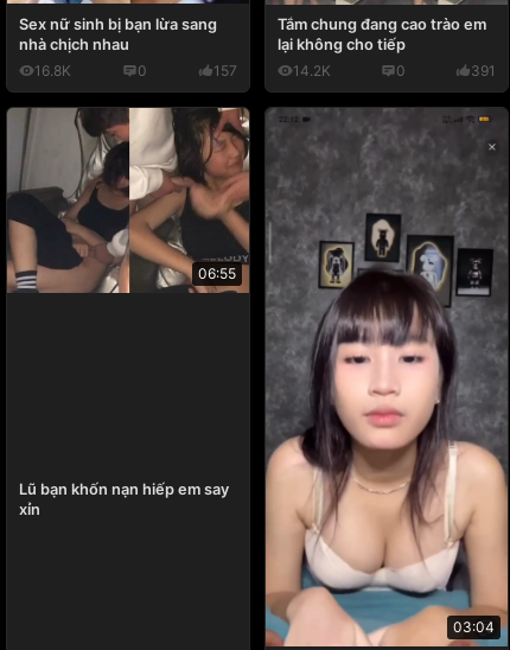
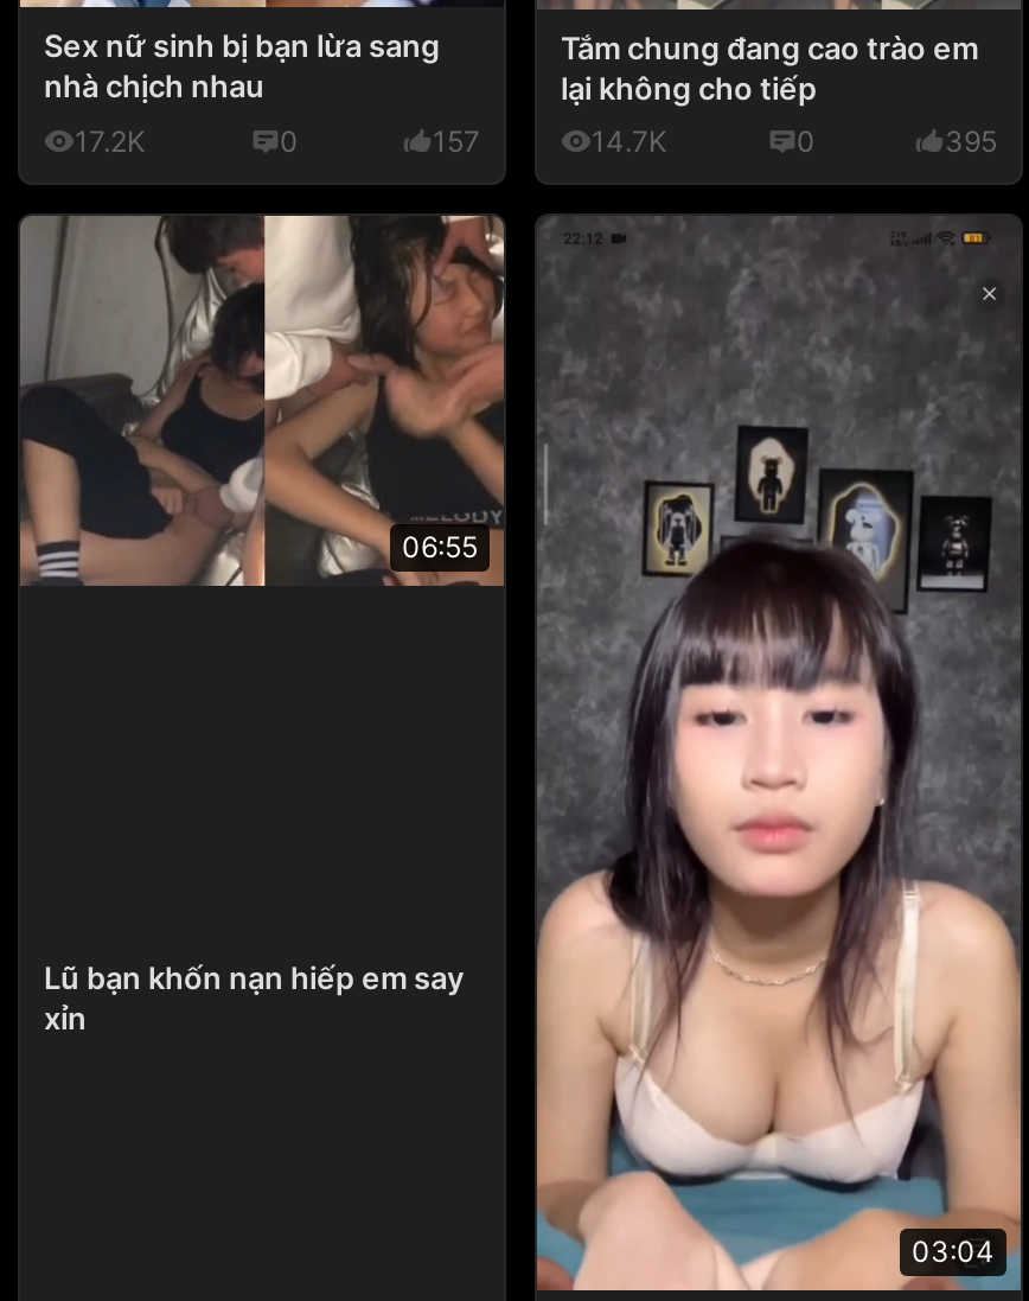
- 16.8K
+ 17.2K

- 14.2K
+ 14.7K

- 391
+ 395
